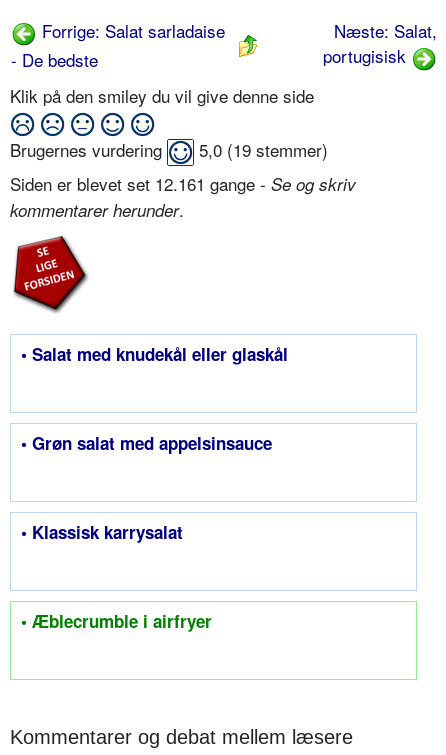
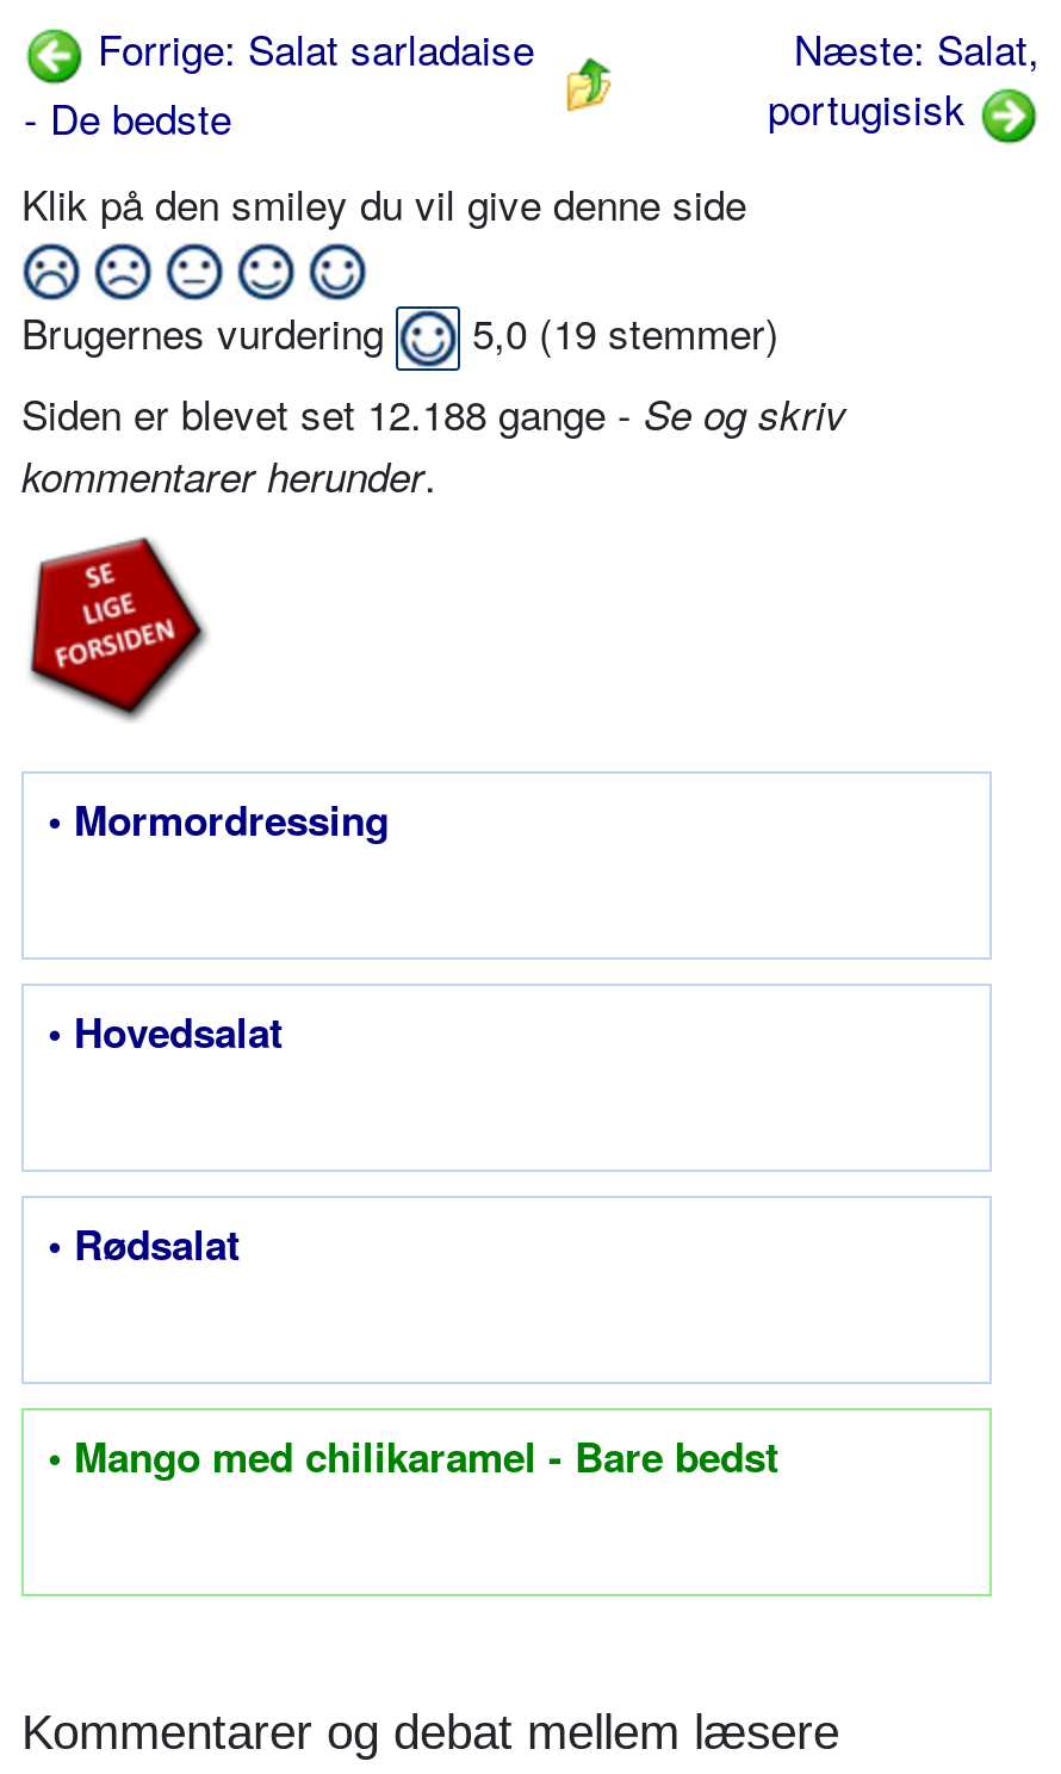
- Siden er blevet set 12.161 gange - Se og skriv
+ Siden er blevet set 12.188 gange - Se og skriv

- • Salat med knudekål eller glaskål
+ • Mormordressing

- • Grøn salat med appelsinsauce
+ • Hovedsalat

- • Klassisk karrysalat
+ • Rødsalat

- • Æblecrumble i airfryer
+ • Mango med chilikaramel - Bare bedst
